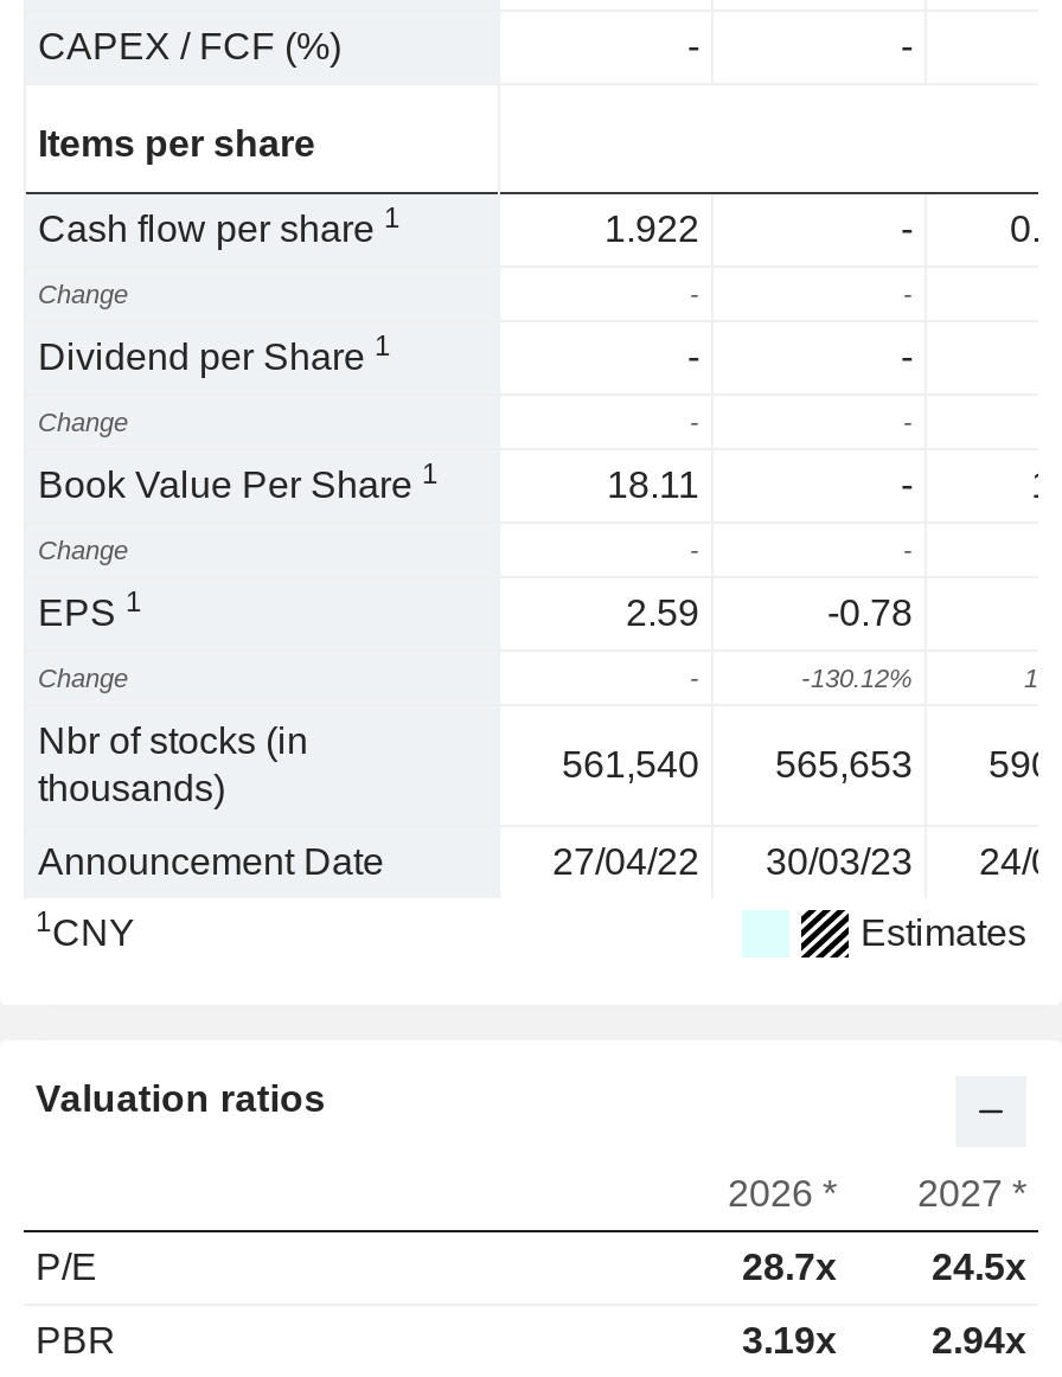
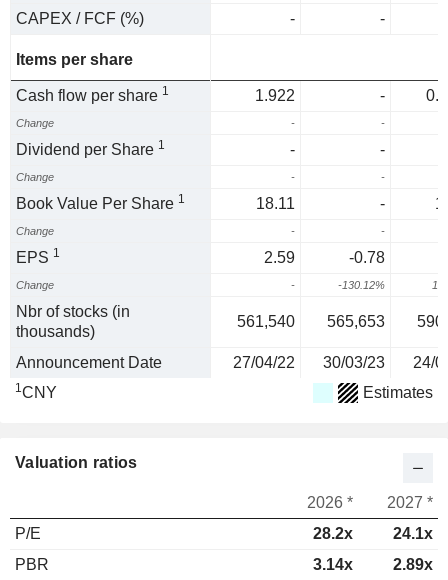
- 28.7x
- 24.5x
+ 28.2x
+ 24.1x

- 3.19x
- 2.94x
+ 3.14x
+ 2.89x
